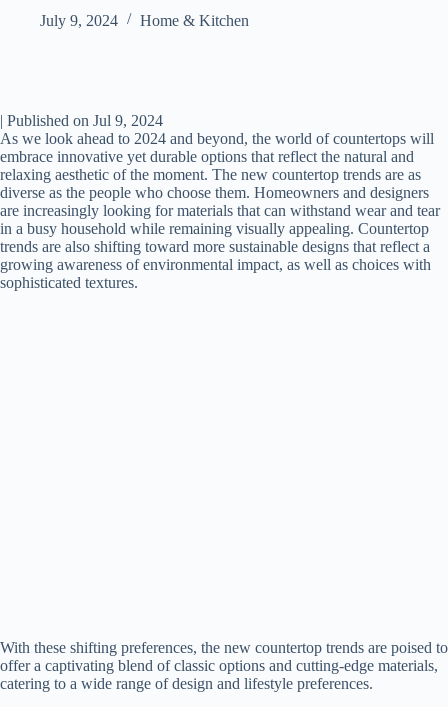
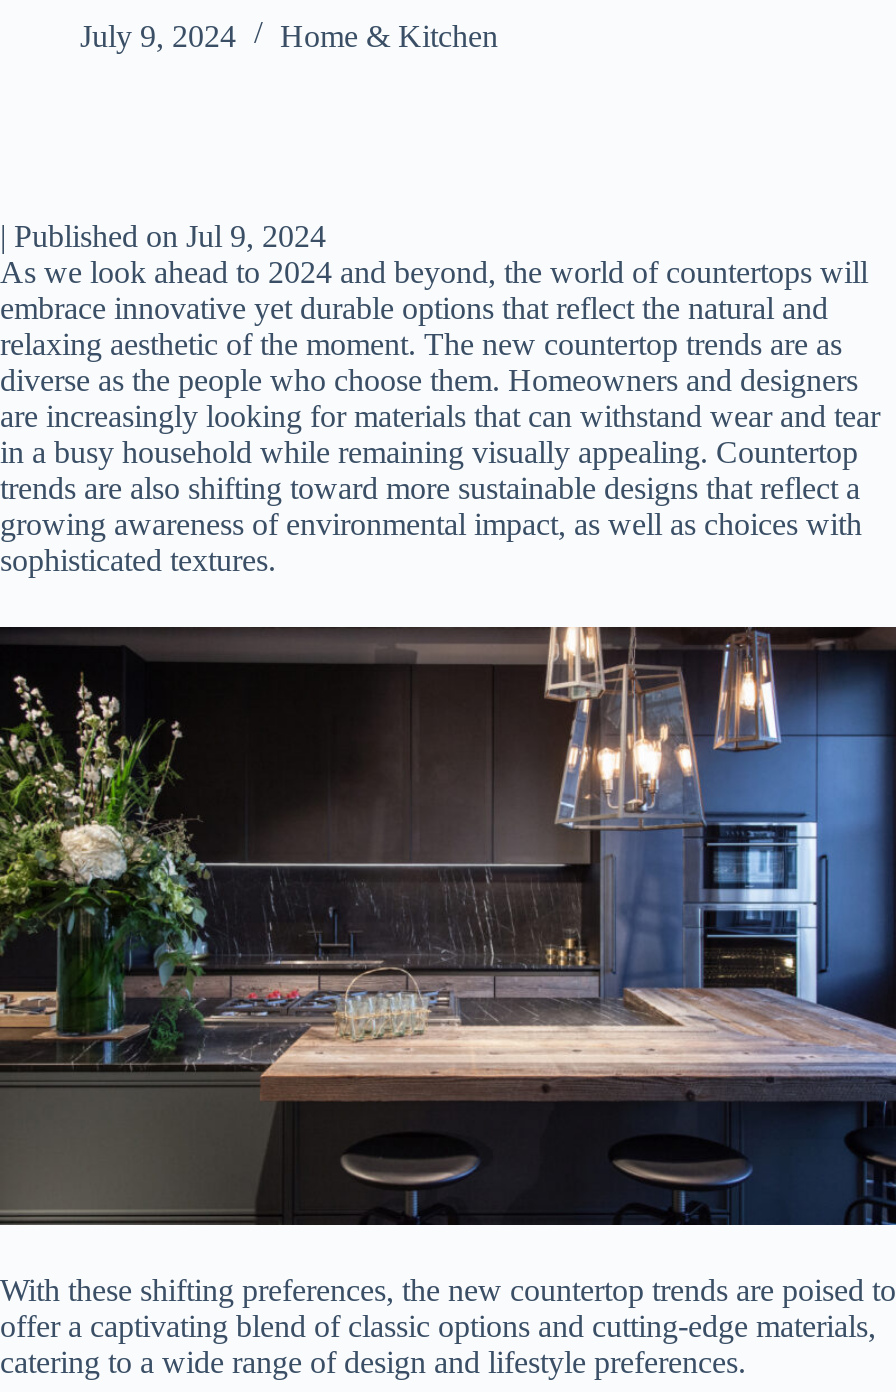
+ [image]
